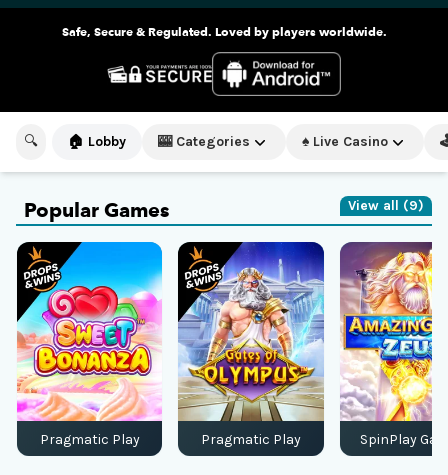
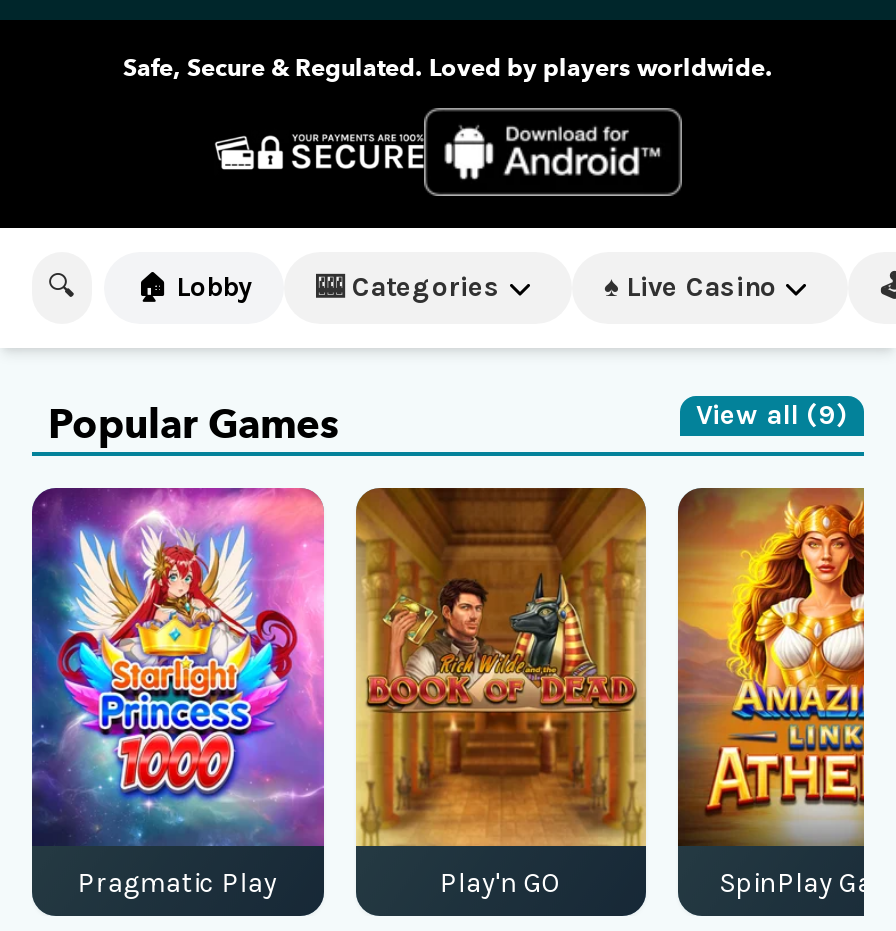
- [image]
+ [image]

- [image]
- Pragmatic Play
+ [image]
+ Play'n GO

- [image]
+ [image]
